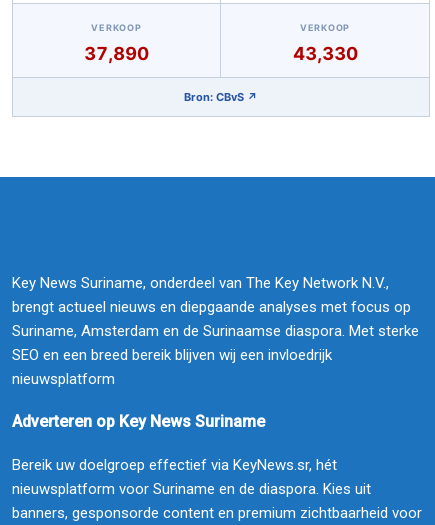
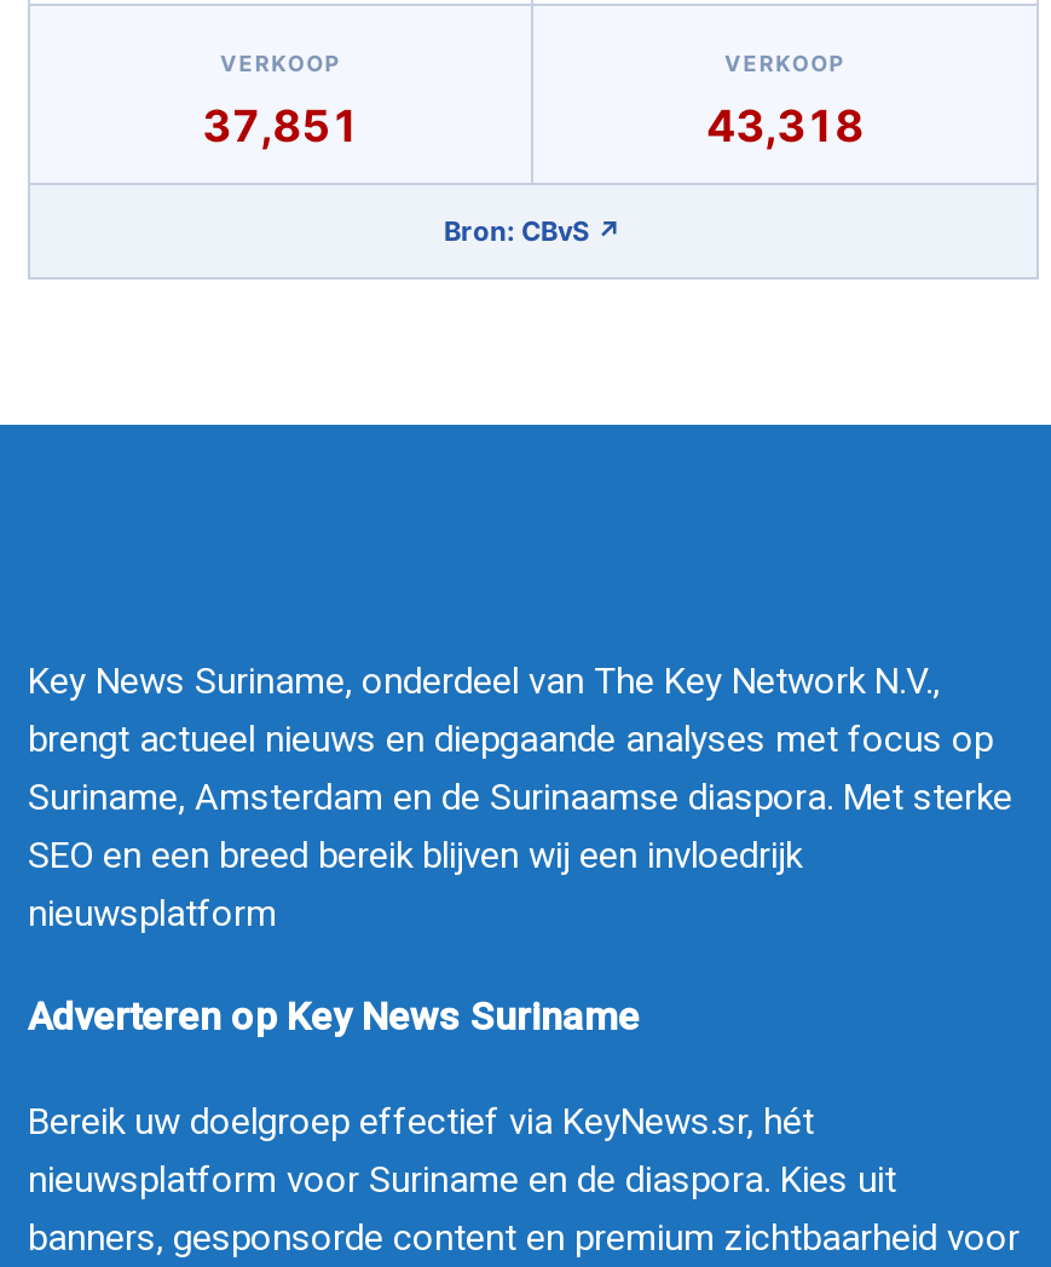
- 37,890
+ 37,851

- 43,330
+ 43,318
